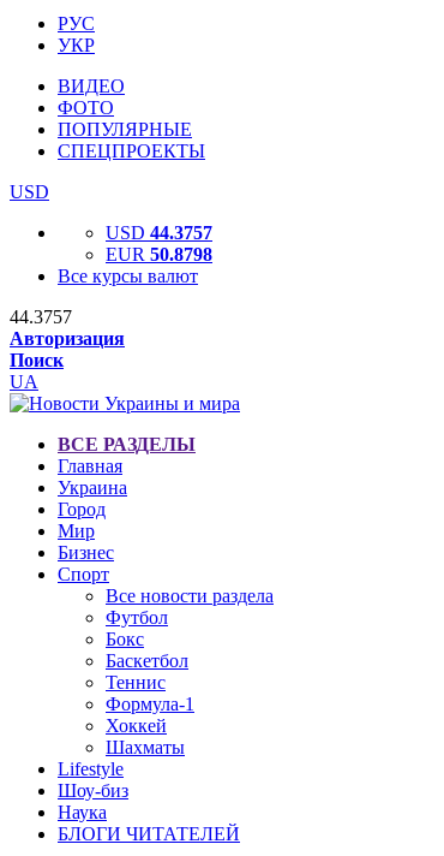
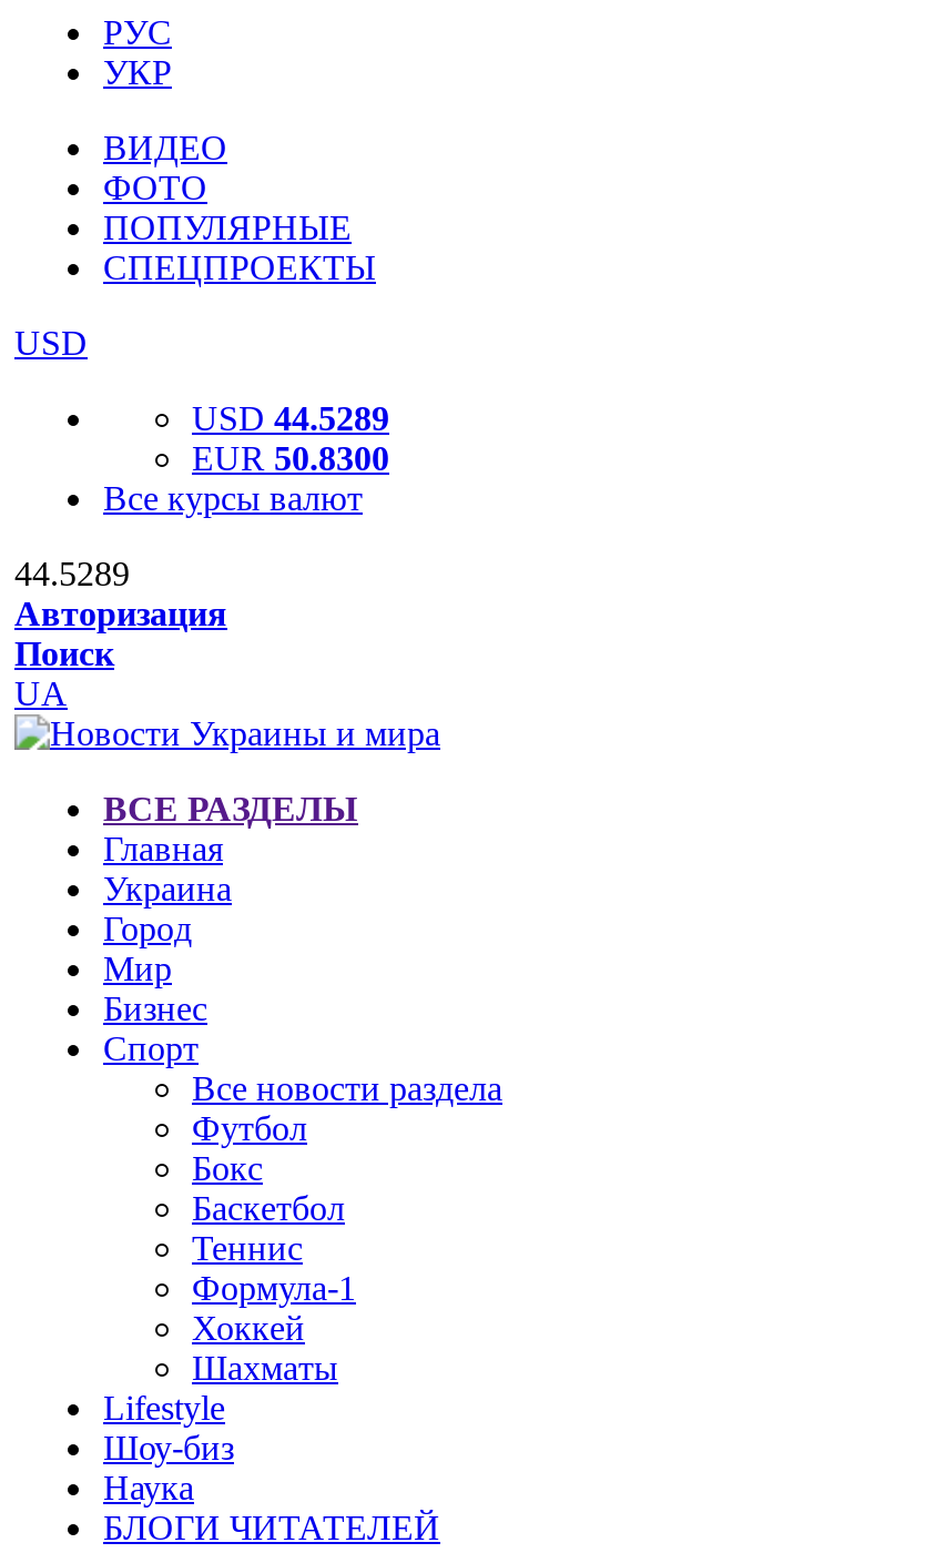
- USD 44.3757
+ USD 44.5289

- EUR 50.8798
+ EUR 50.8300

- 44.3757
+ 44.5289
